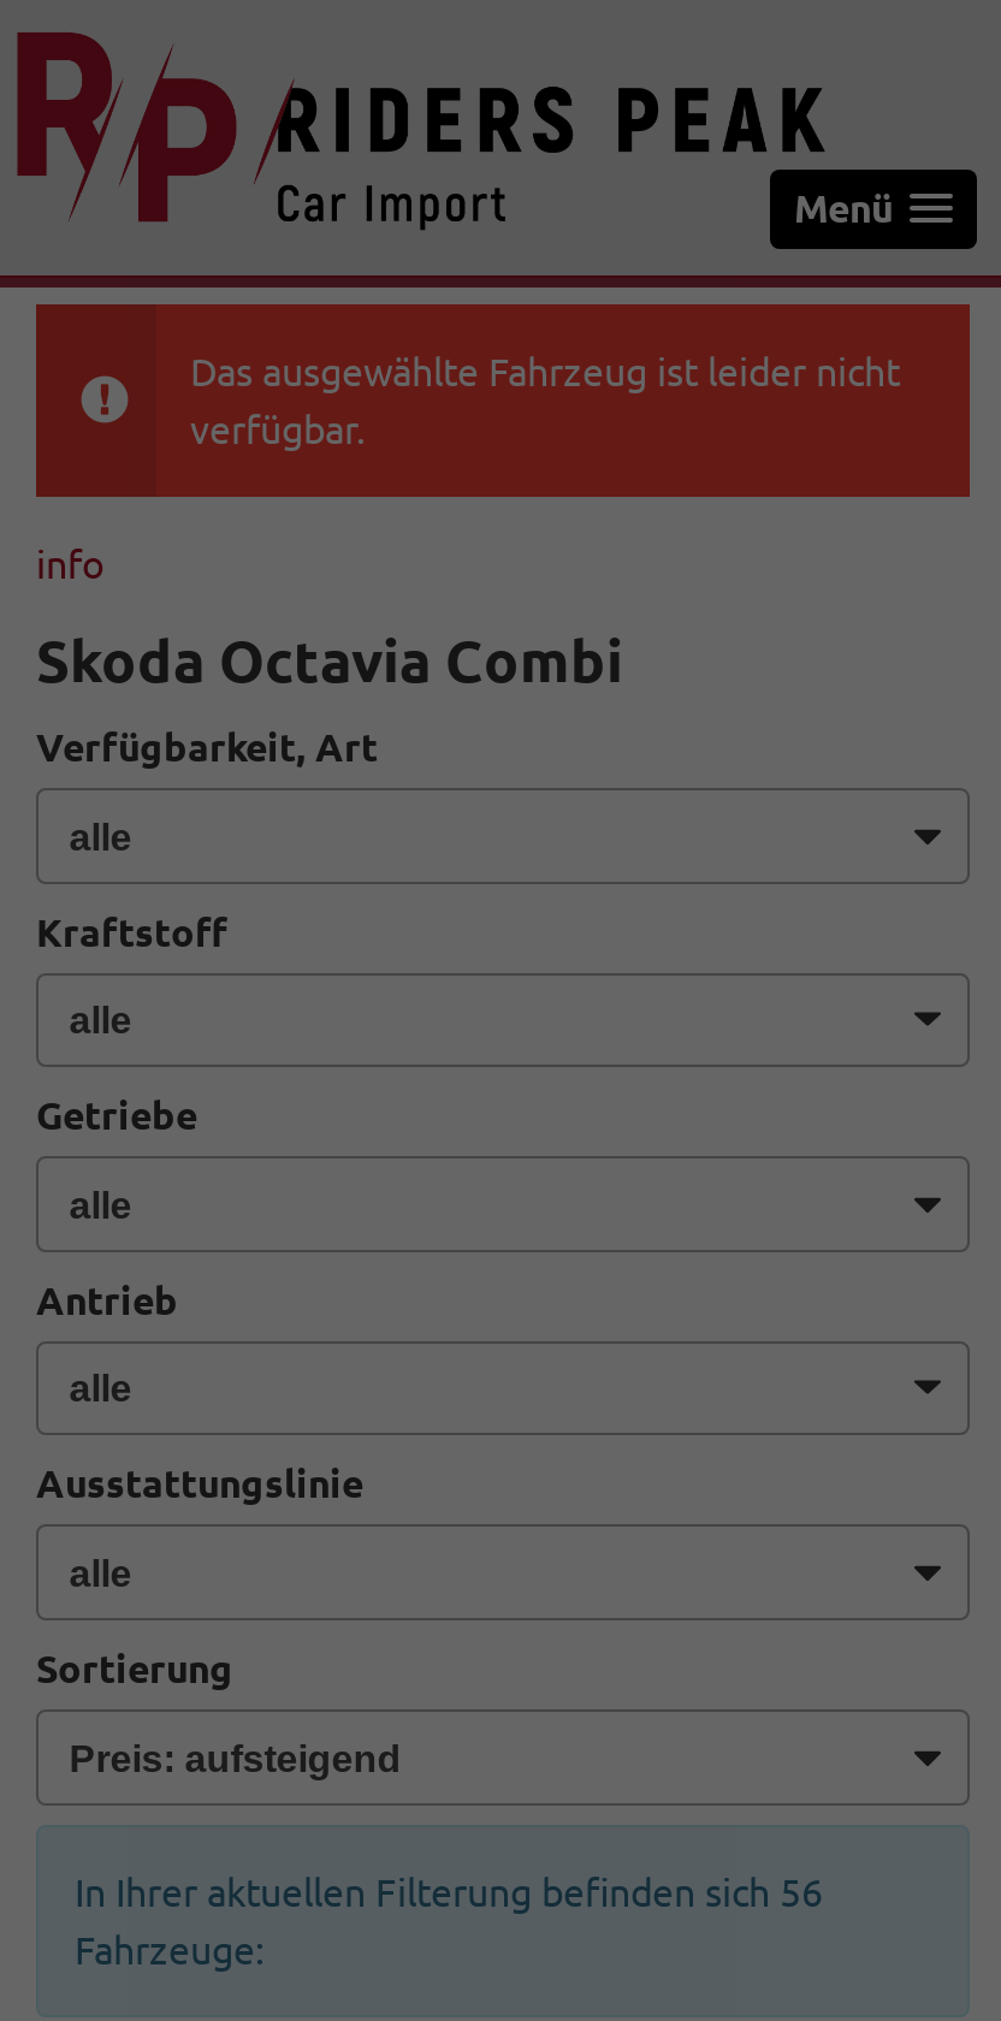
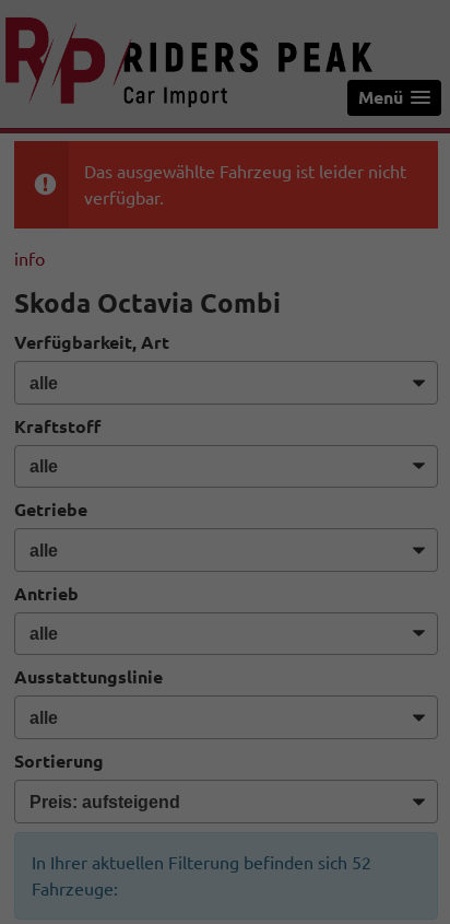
- In Ihrer aktuellen Filterung befinden sich 56
+ In Ihrer aktuellen Filterung befinden sich 52
